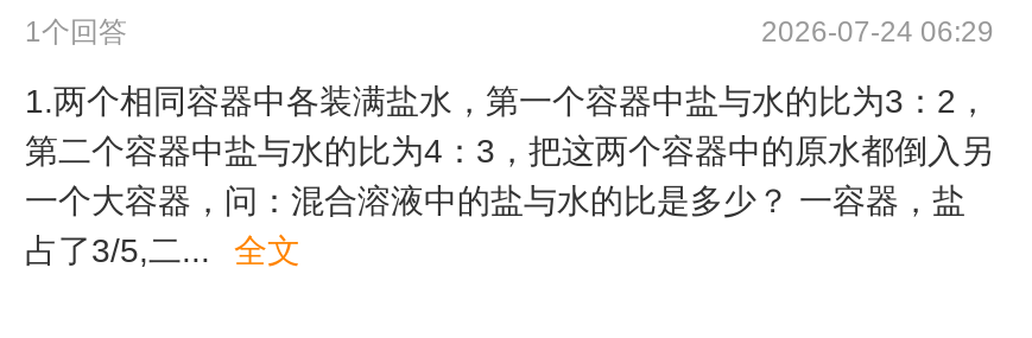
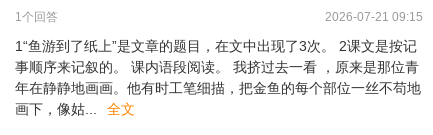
- 2026-07-24 06:29
+ 2026-07-21 09:15

- 1.两个相同容器中各装满盐水，第一个容器中盐与水的比为3：2，
- 第二个容器中盐与水的比为4：3，把这两个容器中的原水都倒入另
- 一个大容器，问：混合溶液中的盐与水的比是多少？ 一容器，盐
- 占了3/5,二...
+ 1“鱼游到了纸上”是文章的题目，在文中出现了3次。 2课文是按记
+ 事顺序来记叙的。 课内语段阅读。 我挤过去一看 ，原来是那位青
+ 年在静静地画画。他有时工笔细描，把金鱼的每个部位一丝不苟地
+ 画下，像姑...
